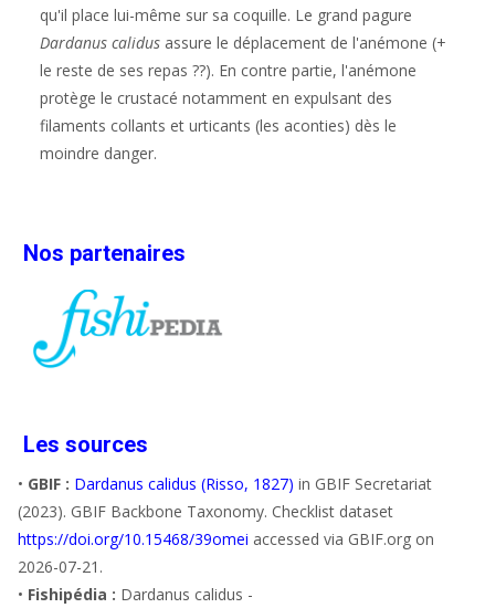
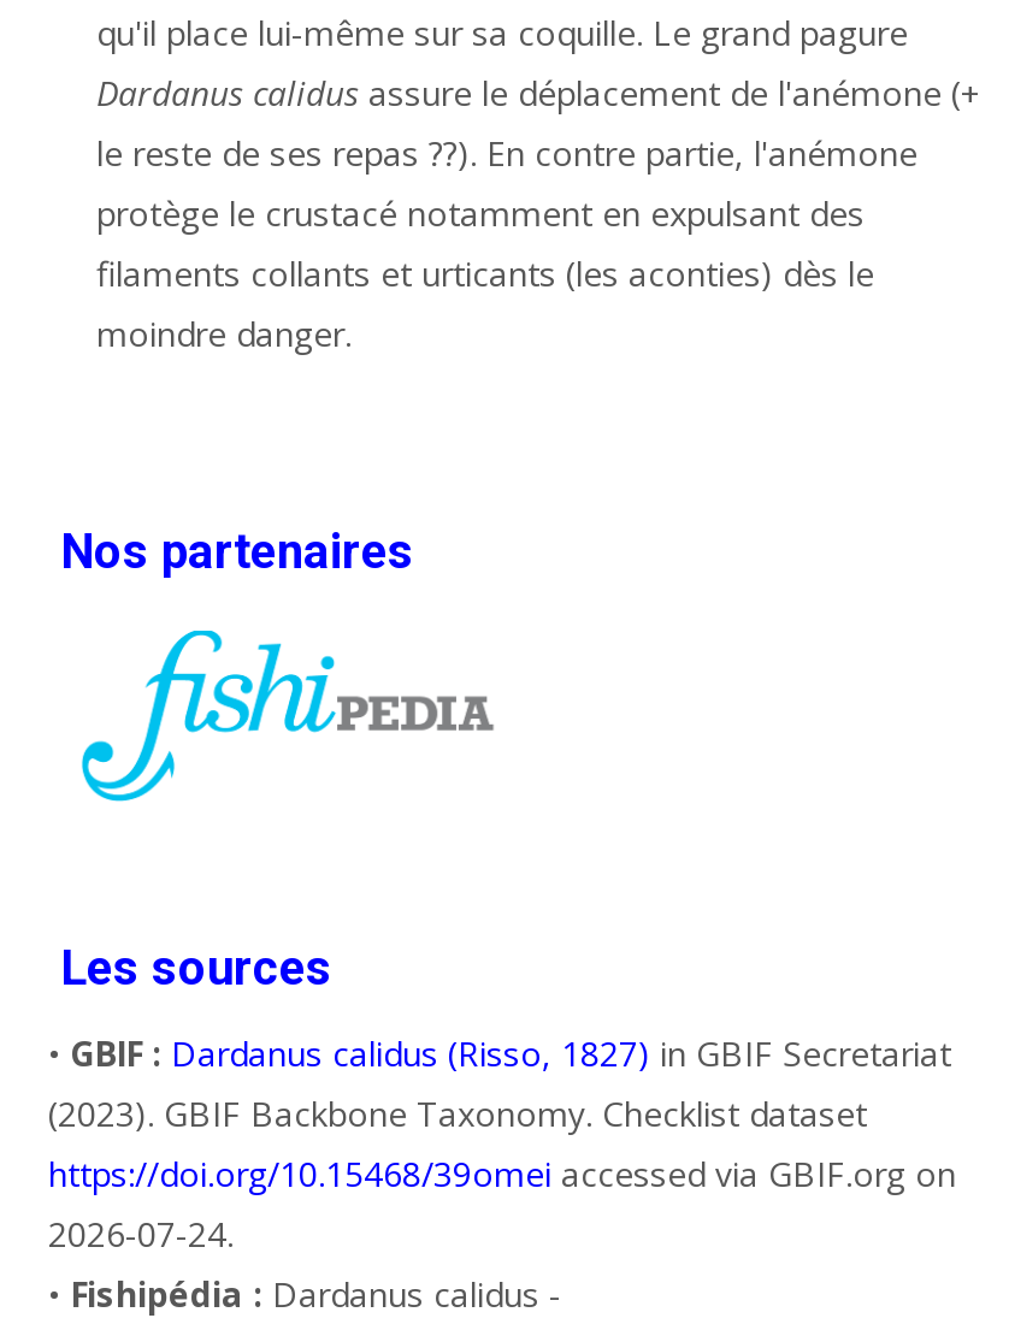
- 2026-07-21.
+ 2026-07-24.
